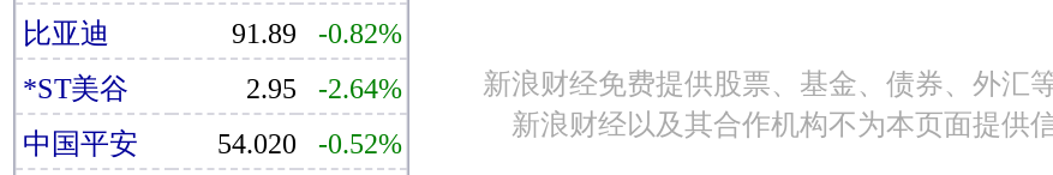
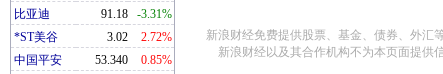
- 91.89
+ 91.18

- -0.82%
+ -3.31%

- 2.95
+ 3.02

- -2.64%
+ 2.72%

- 54.020
+ 53.340

- -0.52%
+ 0.85%
